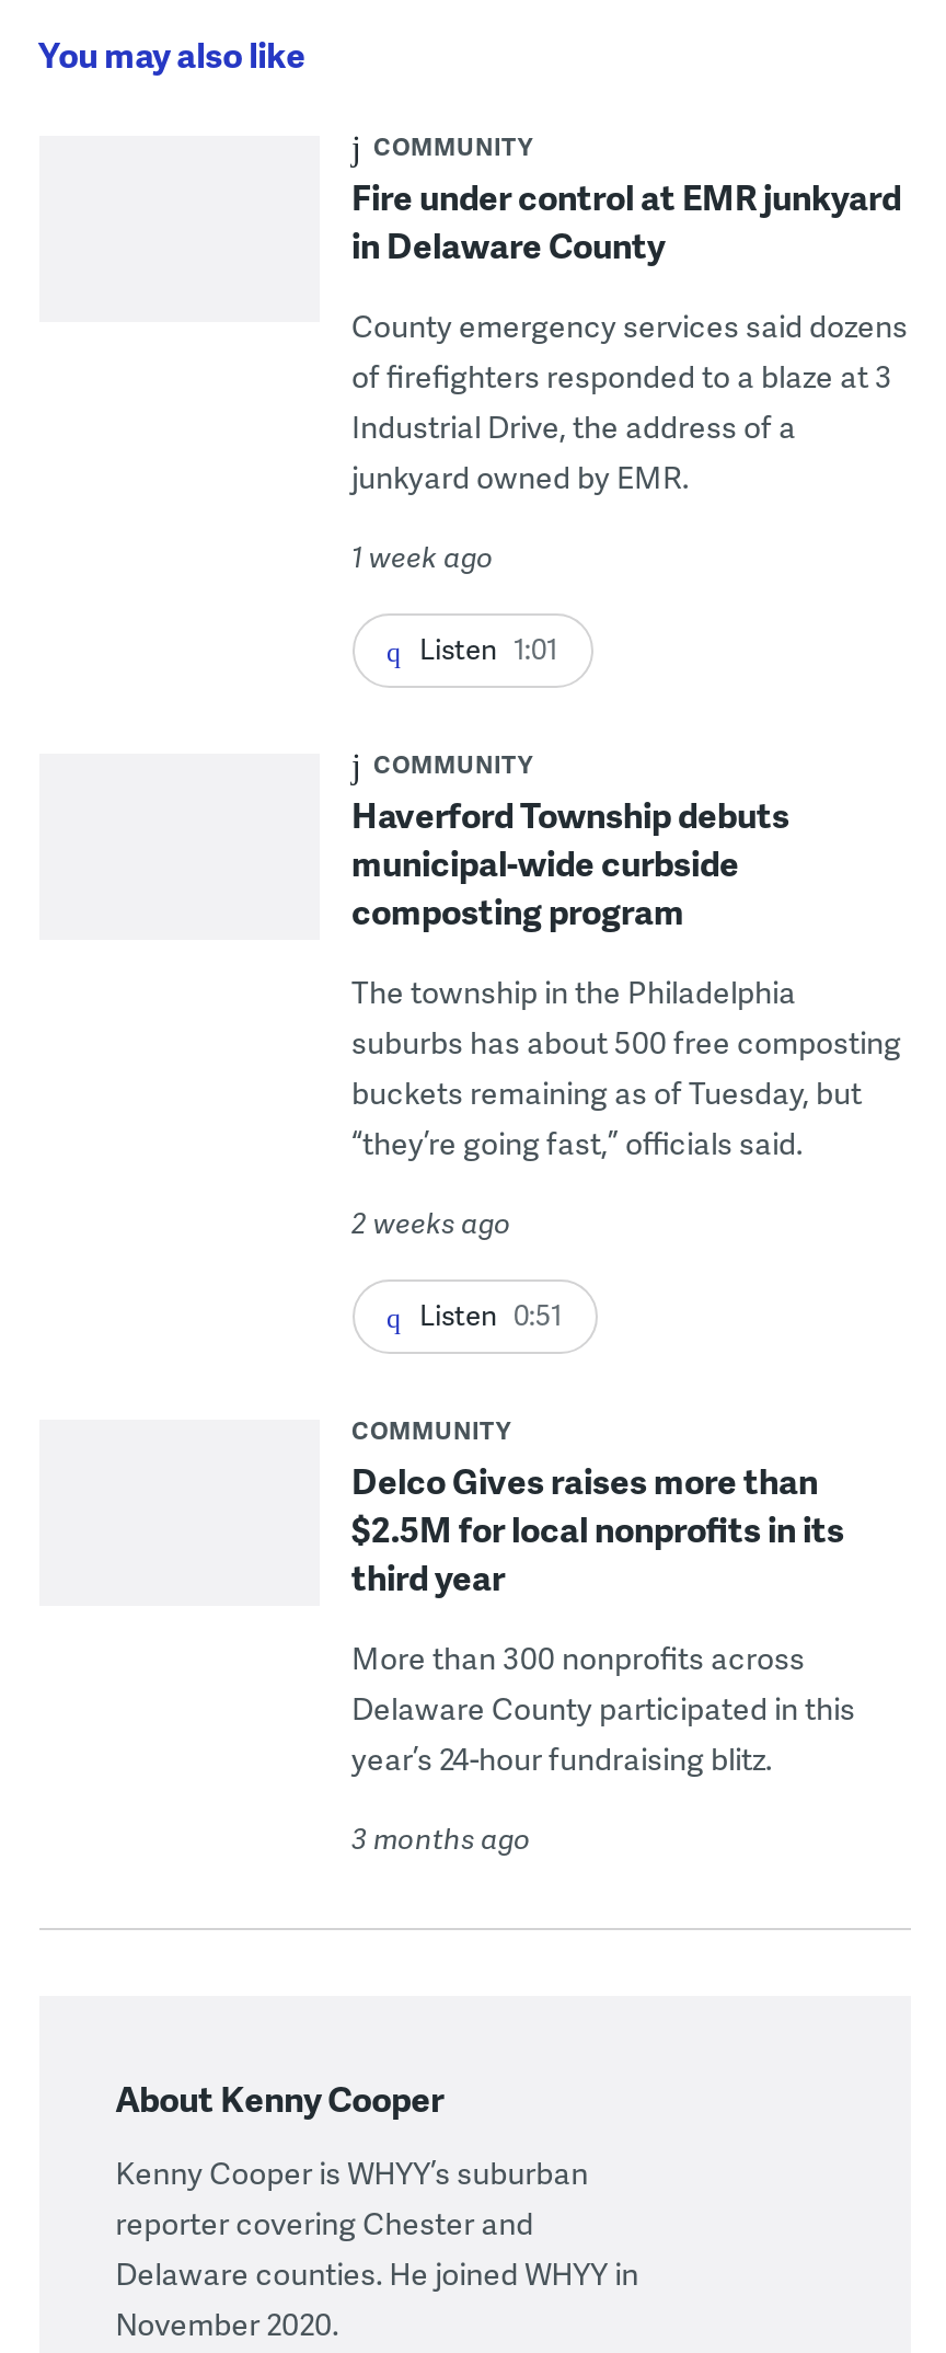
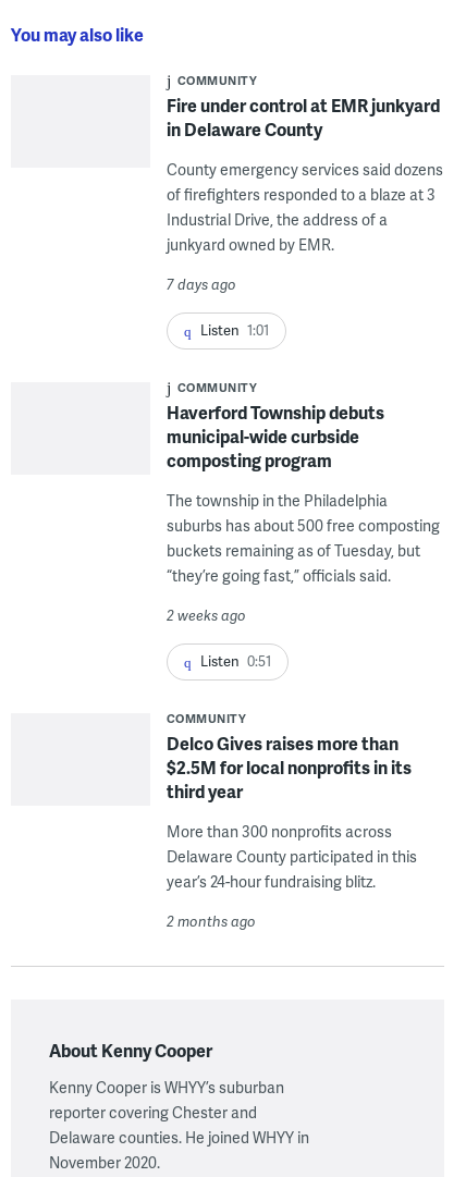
- 1 week ago
+ 7 days ago

- 3 months ago
+ 2 months ago
